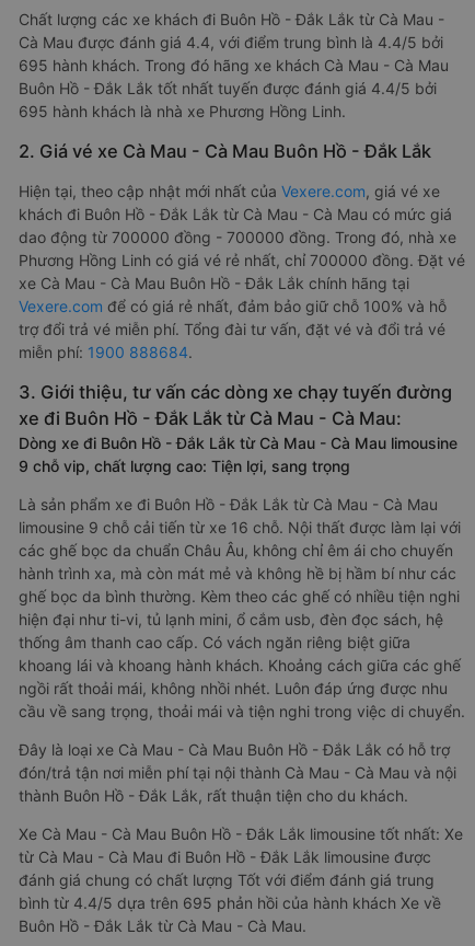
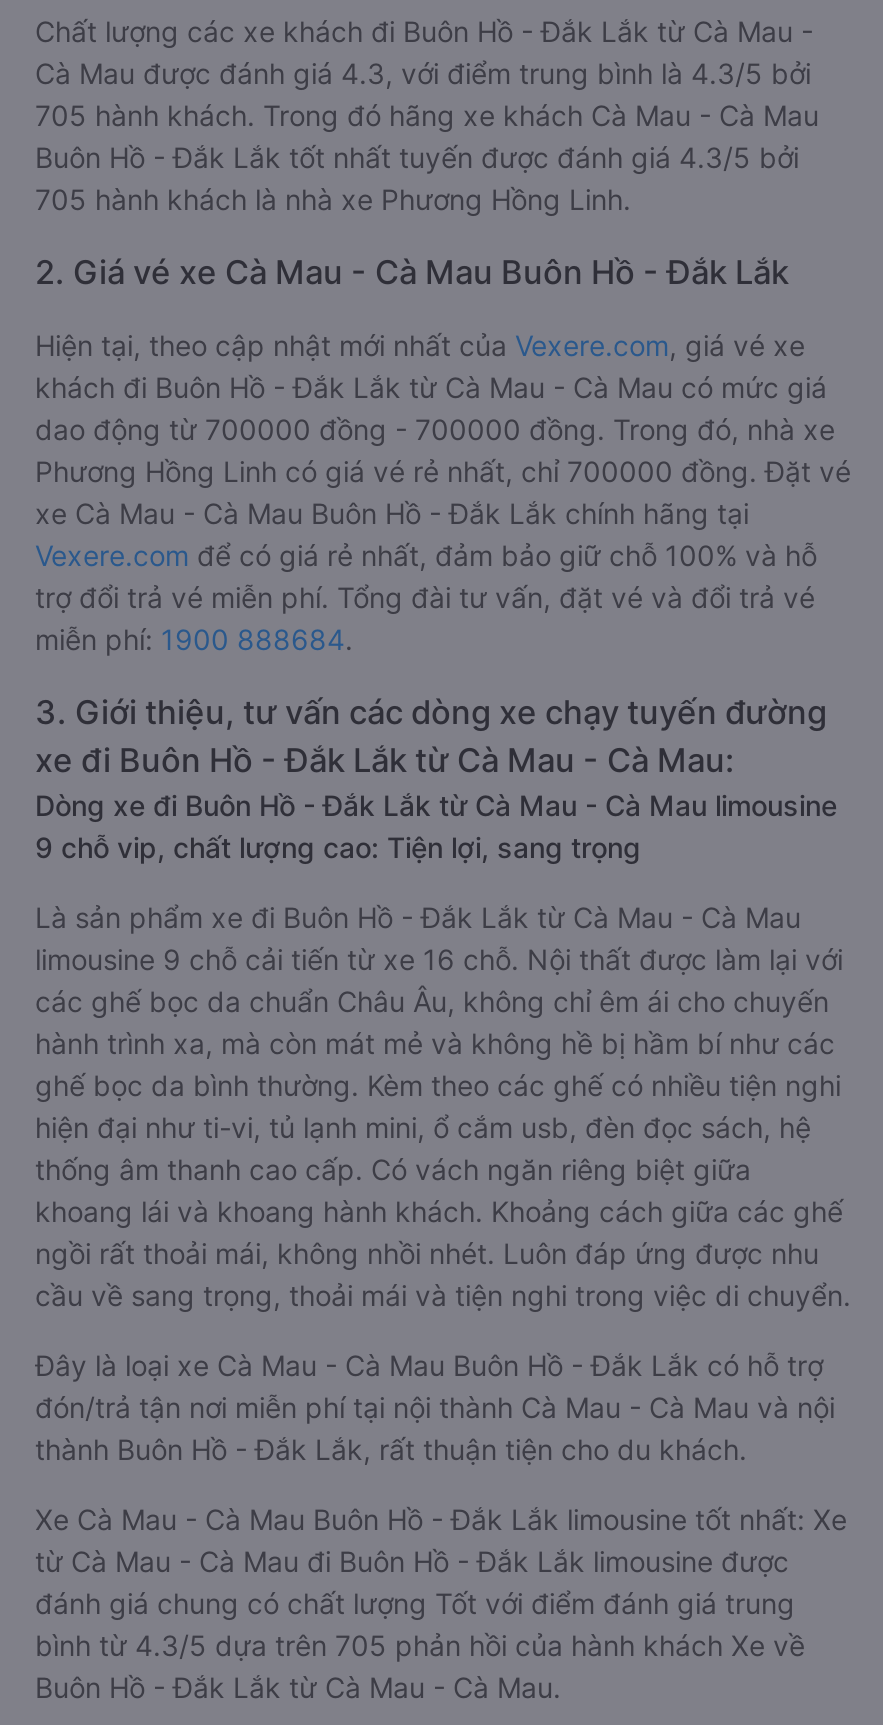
- Cà Mau được đánh giá 4.4, với điểm trung bình là 4.4/5 bởi
+ Cà Mau được đánh giá 4.3, với điểm trung bình là 4.3/5 bởi

- 695 hành khách. Trong đó hãng xe khách Cà Mau - Cà Mau
+ 705 hành khách. Trong đó hãng xe khách Cà Mau - Cà Mau

- Buôn Hồ - Đắk Lắk tốt nhất tuyến được đánh giá 4.4/5 bởi
+ Buôn Hồ - Đắk Lắk tốt nhất tuyến được đánh giá 4.3/5 bởi

- 695 hành khách là nhà xe Phương Hồng Linh.
+ 705 hành khách là nhà xe Phương Hồng Linh.

- bình từ 4.4/5 dựa trên 695 phản hồi của hành khách Xe về
+ bình từ 4.3/5 dựa trên 705 phản hồi của hành khách Xe về
